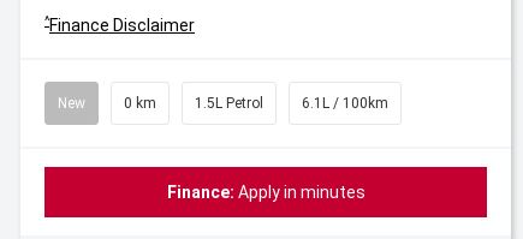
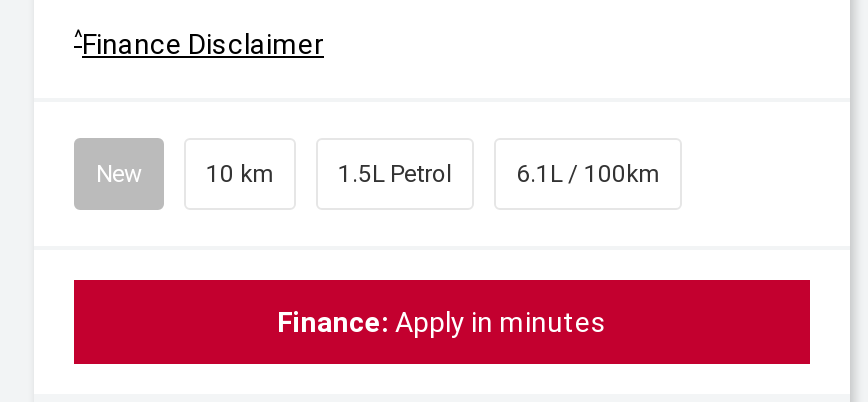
- 0 km
+ 10 km
